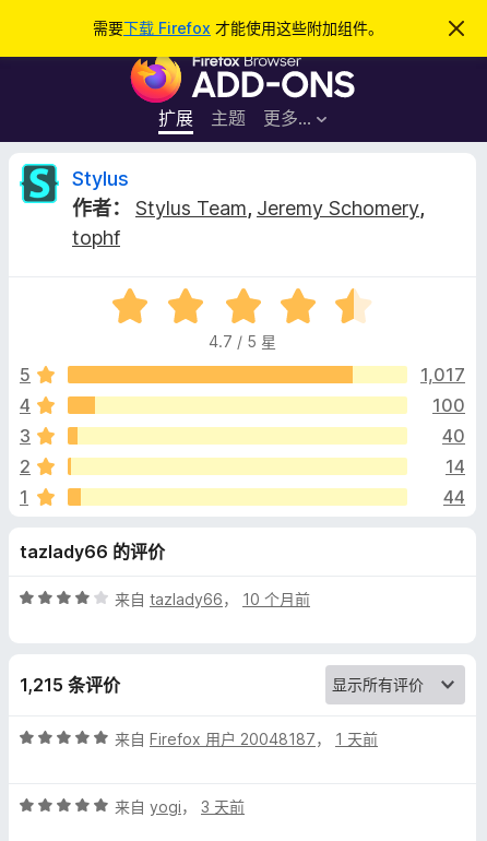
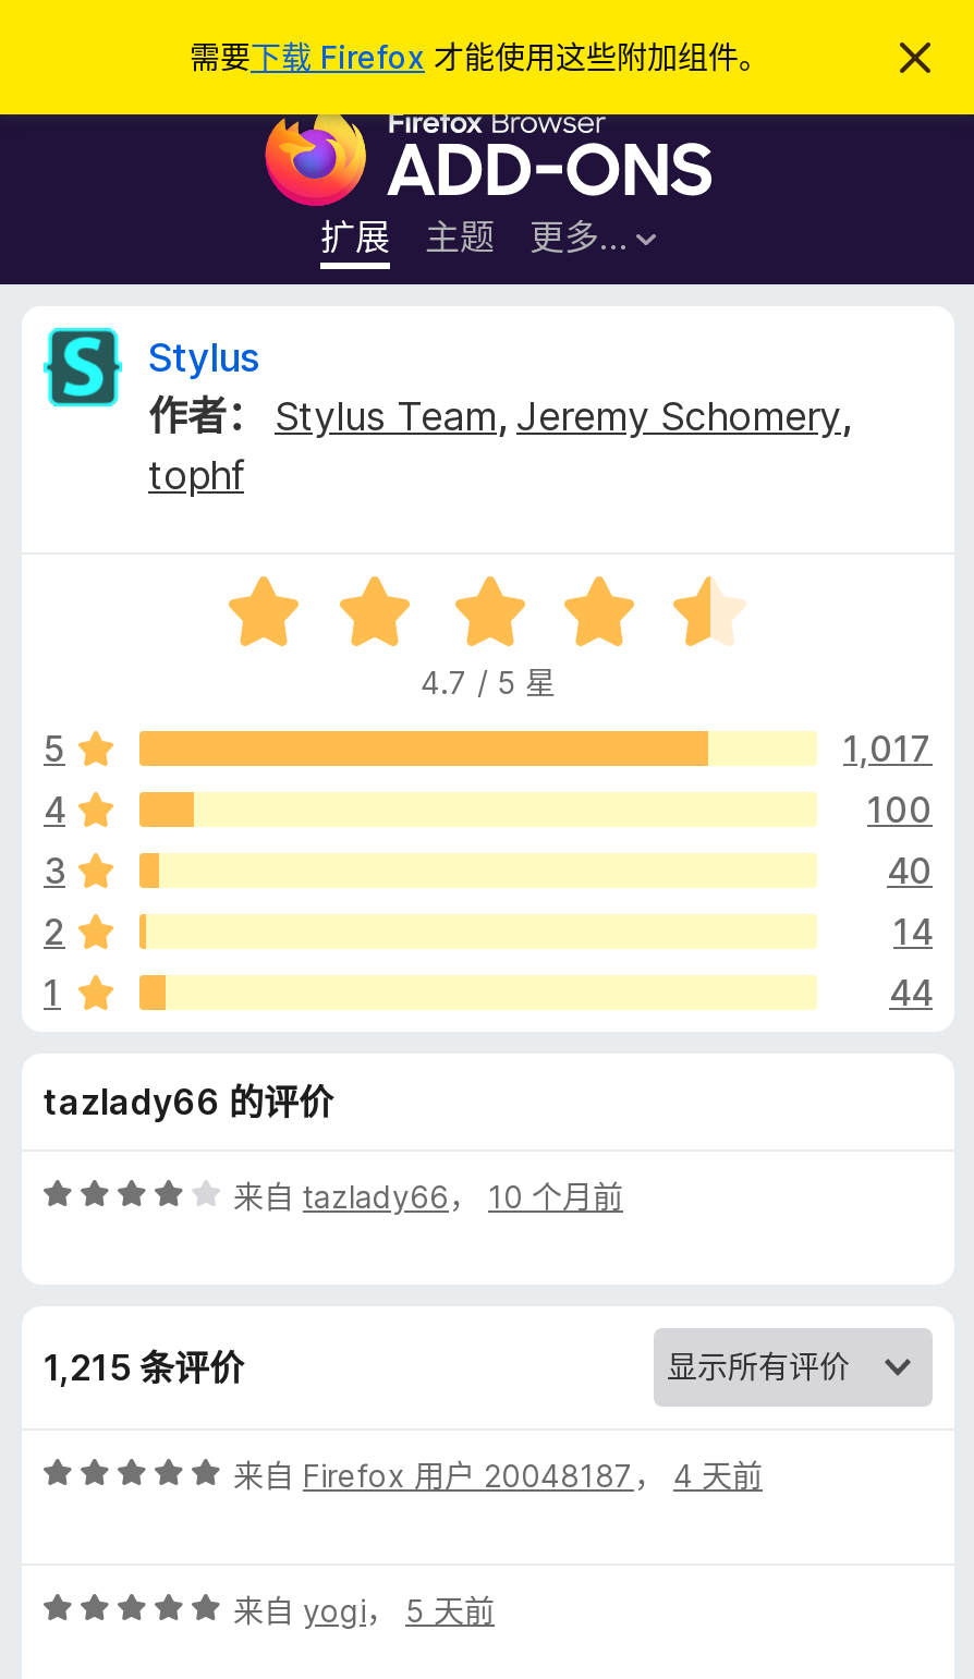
- 来自Firefox 用户 20048187，1 天前
+ 来自Firefox 用户 20048187，4 天前

- 来自yogi，3 天前
+ 来自yogi，5 天前
